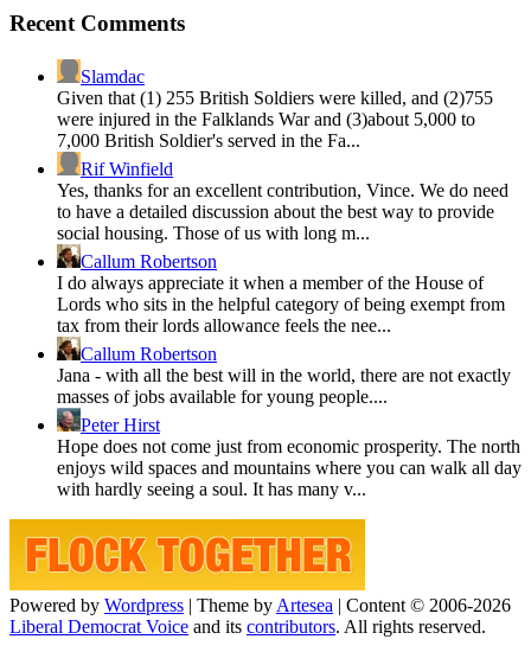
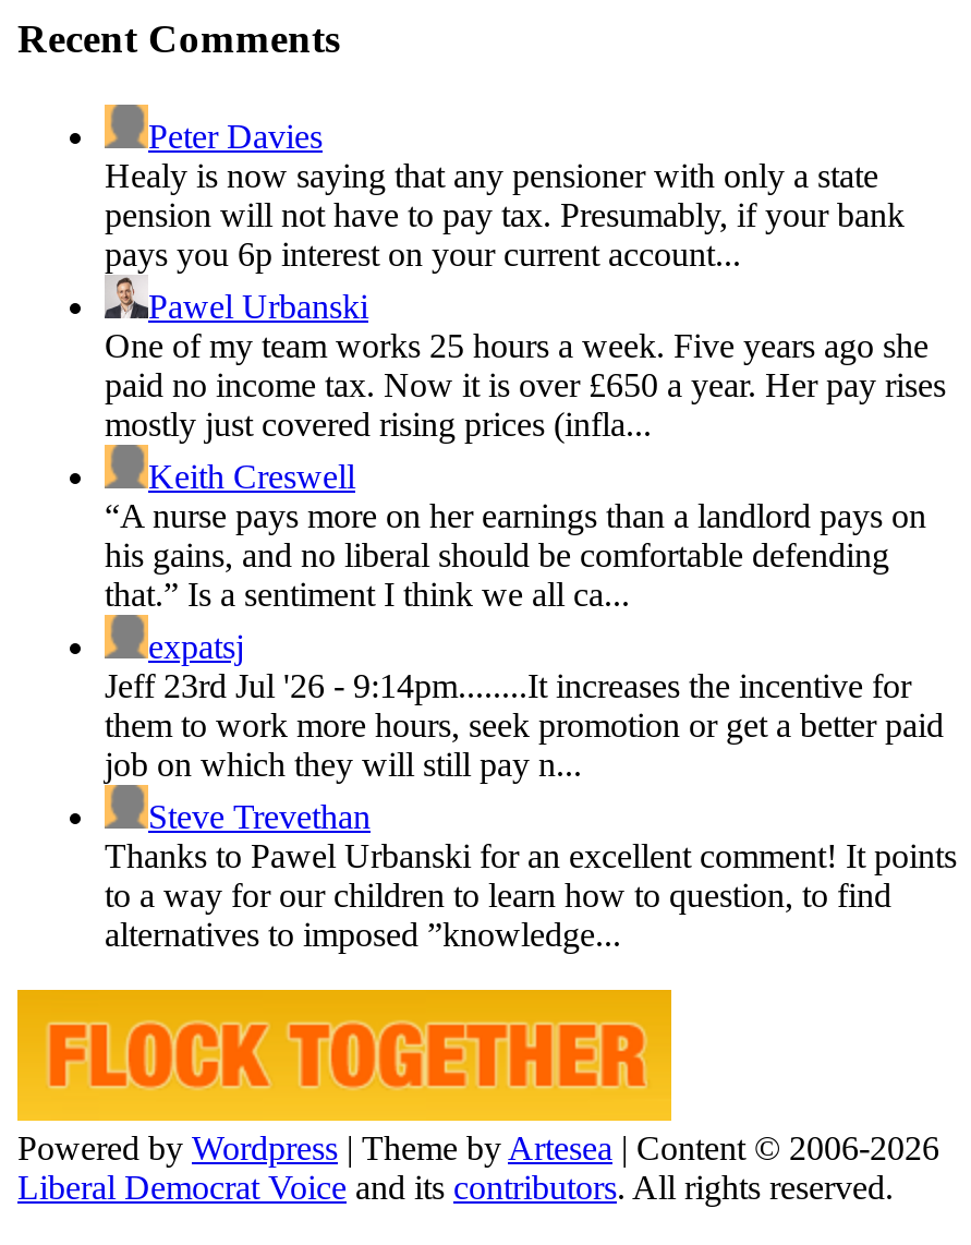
- Slamdac
- Given that (1) 255 British Soldiers were killed, and (2)755
- were injured in the Falklands War and (3)about 5,000 to
- 7,000 British Soldier's served in the Fa...
- Rif Winfield
- Yes, thanks for an excellent contribution, Vince. We do need
- to have a detailed discussion about the best way to provide
- social housing. Those of us with long m...
- Callum Robertson
- I do always appreciate it when a member of the House of
- Lords who sits in the helpful category of being exempt from
- tax from their lords allowance feels the nee...
- Callum Robertson
- Jana - with all the best will in the world, there are not exactly
- masses of jobs available for young people....
- Peter Hirst
- Hope does not come just from economic prosperity. The north
- enjoys wild spaces and mountains where you can walk all day
- with hardly seeing a soul. It has many v...
+ Peter Davies
+ Healy is now saying that any pensioner with only a state
+ pension will not have to pay tax. Presumably, if your bank
+ pays you 6p interest on your current account...
+ Pawel Urbanski
+ One of my team works 25 hours a week. Five years ago she
+ paid no income tax. Now it is over £650 a year. Her pay rises
+ mostly just covered rising prices (infla...
+ Keith Creswell
+ “A nurse pays more on her earnings than a landlord pays on
+ his gains, and no liberal should be comfortable defending
+ that.” Is a sentiment I think we all ca...
+ expatsj
+ Jeff 23rd Jul '26 - 9:14pm........It increases the incentive for
+ them to work more hours, seek promotion or get a better paid
+ job on which they will still pay n...
+ Steve Trevethan
+ Thanks to Pawel Urbanski for an excellent comment! It points
+ to a way for our children to learn how to question, to find
+ alternatives to imposed ”knowledge...
